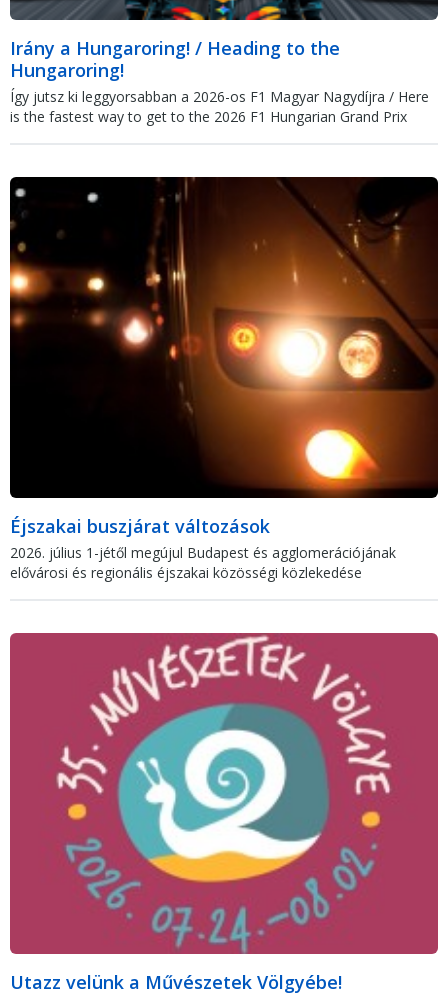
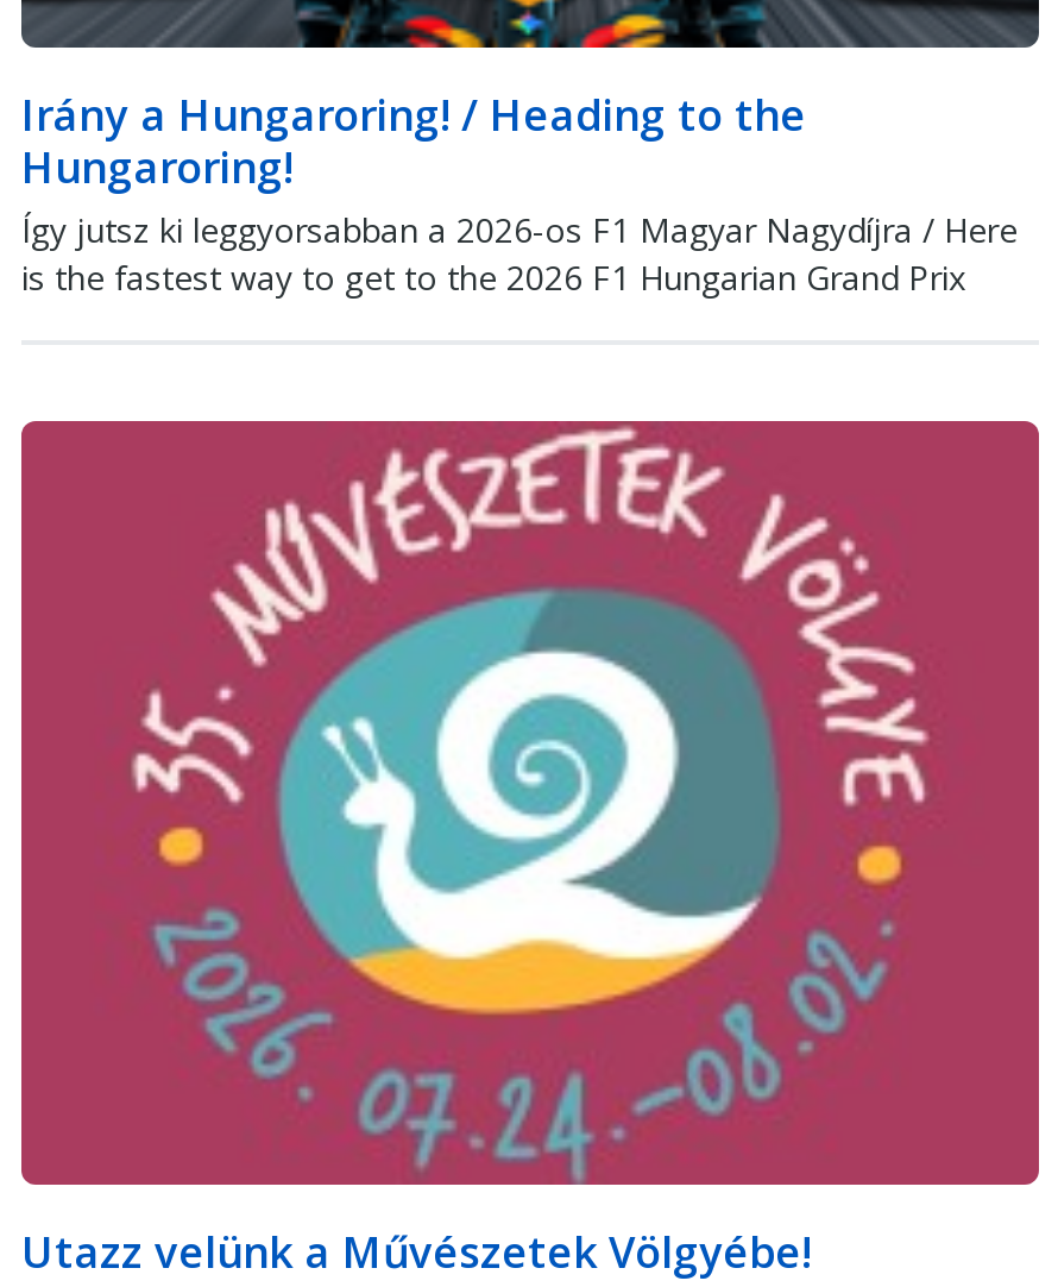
- [image]
- Éjszakai buszjárat változások
- 2026. július 1-jétől megújul Budapest és agglomerációjának
- elővárosi és regionális éjszakai közösségi közlekedése
